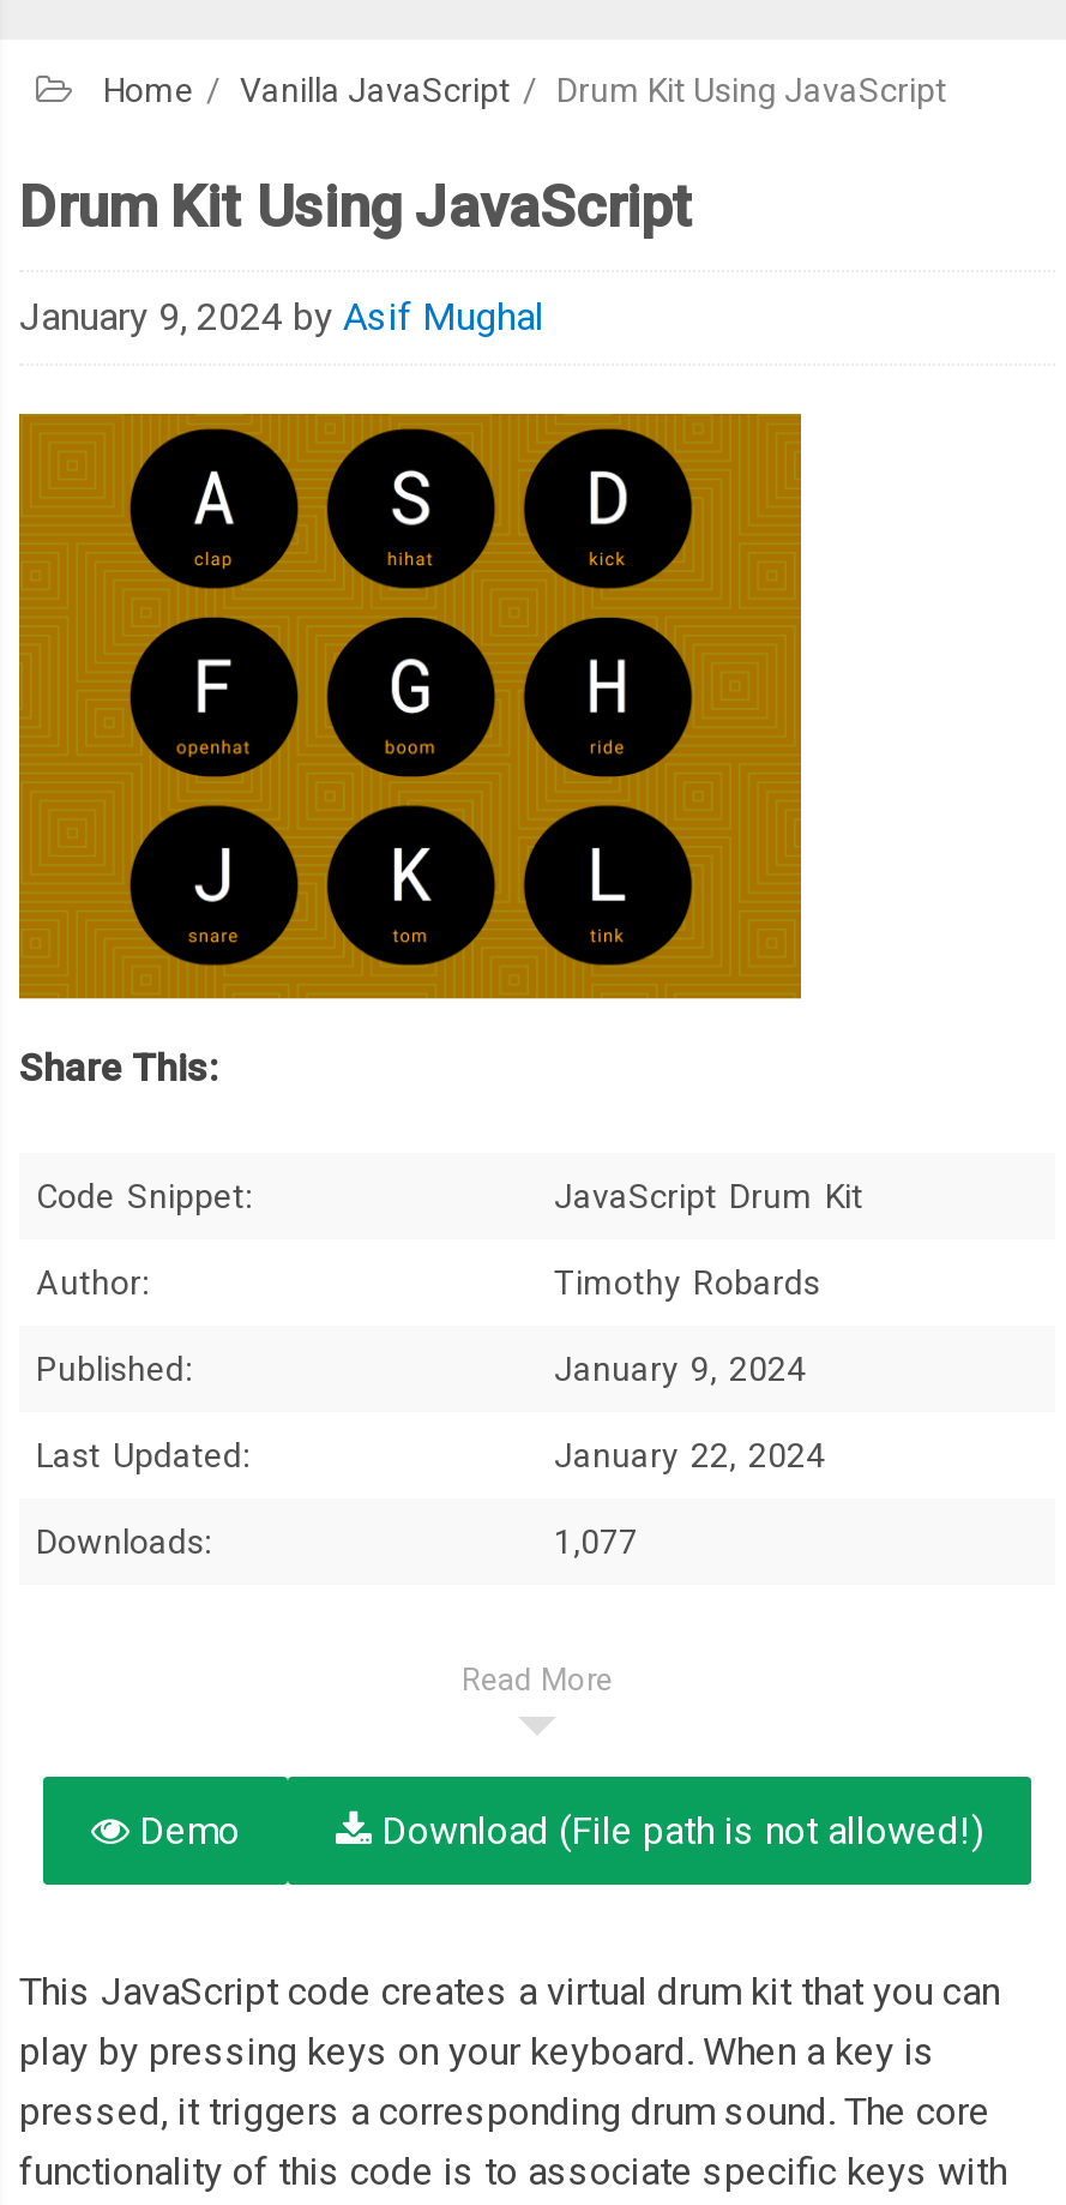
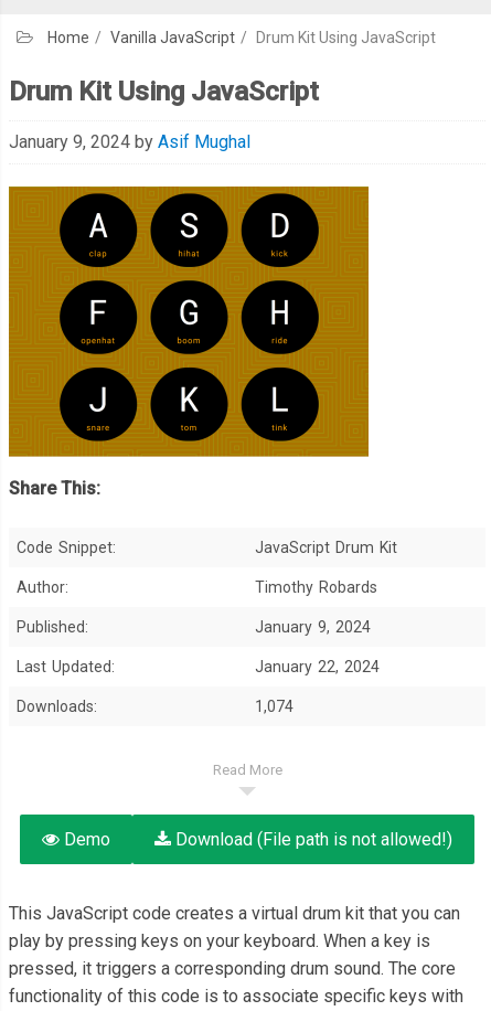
- 1,077
+ 1,074
